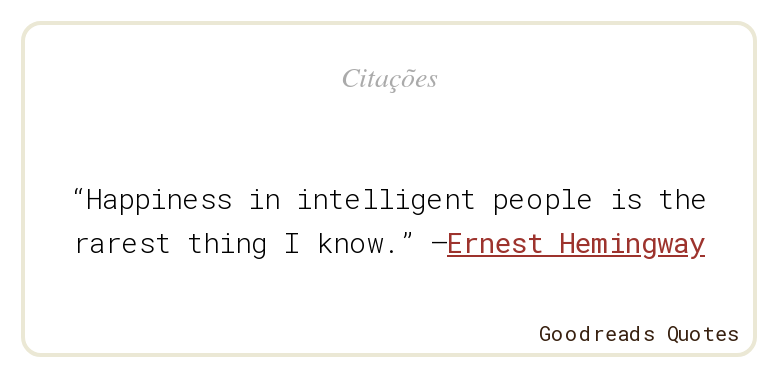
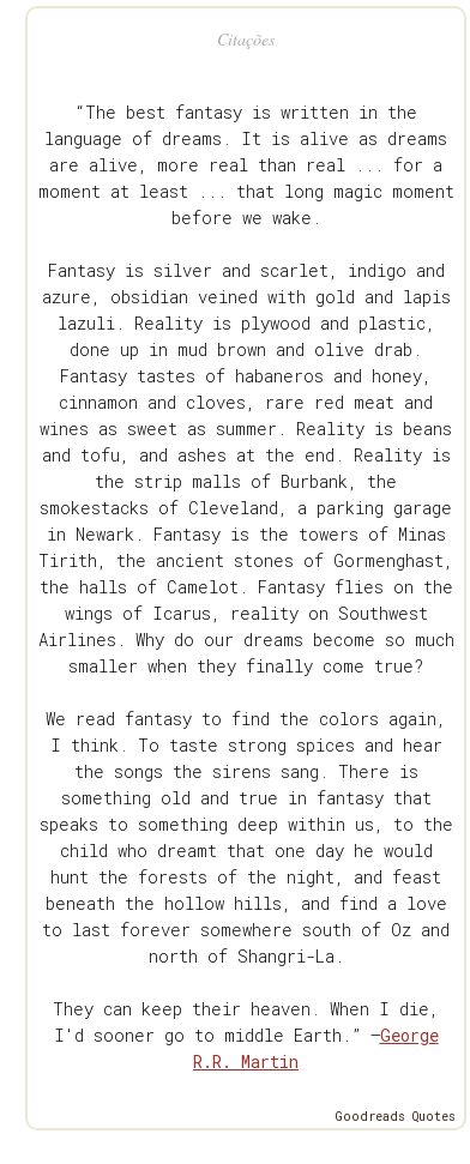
- “Happiness in intelligent people is the
- rarest thing I know.” —Ernest Hemingway
+ “The best fantasy is written in the
+ language of dreams. It is alive as dreams
+ are alive, more real than real ... for a
+ moment at least ... that long magic moment
+ before we wake.
+ Fantasy is silver and scarlet, indigo and
+ azure, obsidian veined with gold and lapis
+ lazuli. Reality is plywood and plastic,
+ done up in mud brown and olive drab.
+ Fantasy tastes of habaneros and honey,
+ cinnamon and cloves, rare red meat and
+ wines as sweet as summer. Reality is beans
+ and tofu, and ashes at the end. Reality is
+ the strip malls of Burbank, the
+ smokestacks of Cleveland, a parking garage
+ in Newark. Fantasy is the towers of Minas
+ Tirith, the ancient stones of Gormenghast,
+ the halls of Camelot. Fantasy flies on the
+ wings of Icarus, reality on Southwest
+ Airlines. Why do our dreams become so much
+ smaller when they finally come true?
+ We read fantasy to find the colors again,
+ I think. To taste strong spices and hear
+ the songs the sirens sang. There is
+ something old and true in fantasy that
+ speaks to something deep within us, to the
+ child who dreamt that one day he would
+ hunt the forests of the night, and feast
+ beneath the hollow hills, and find a love
+ to last forever somewhere south of Oz and
+ north of Shangri-La.
+ They can keep their heaven. When I die,
+ I'd sooner go to middle Earth.” —George
+ R.R. Martin
